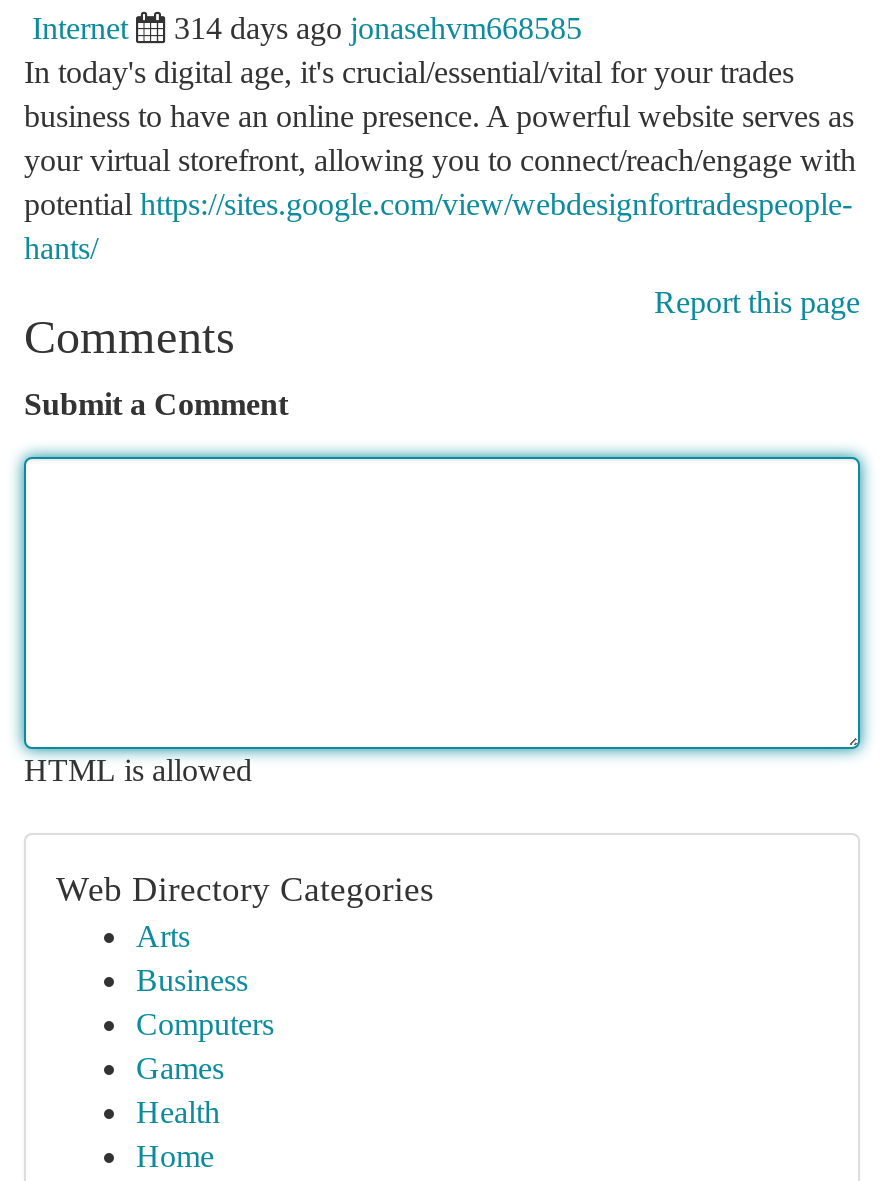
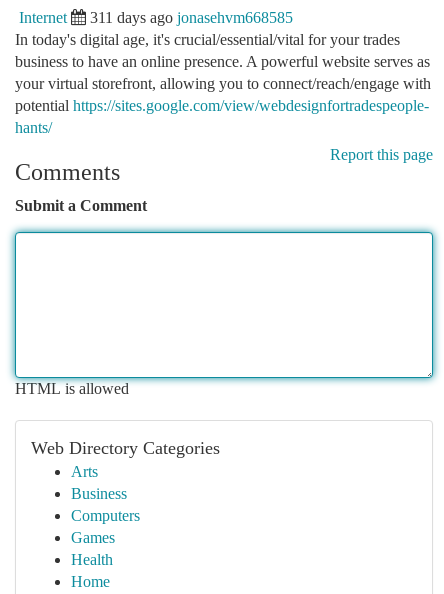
- 314 days ago jonasehvm668585
+ 311 days ago jonasehvm668585
